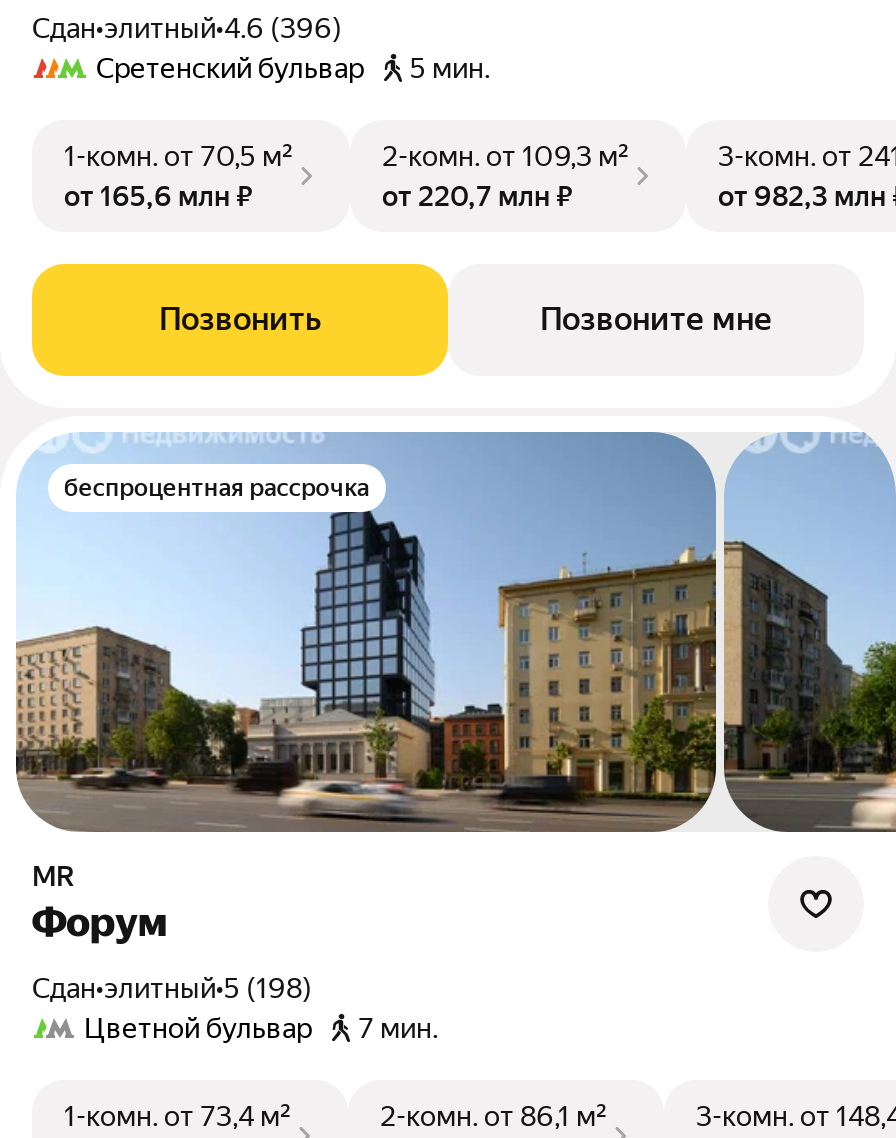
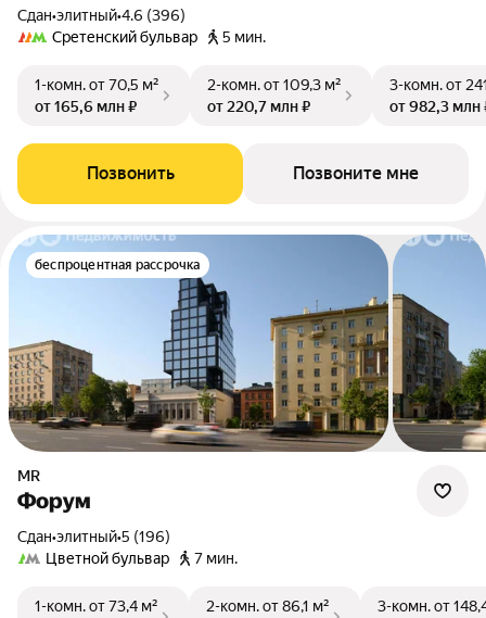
- Сдан•элитный•5 (198)
+ Сдан•элитный•5 (196)
